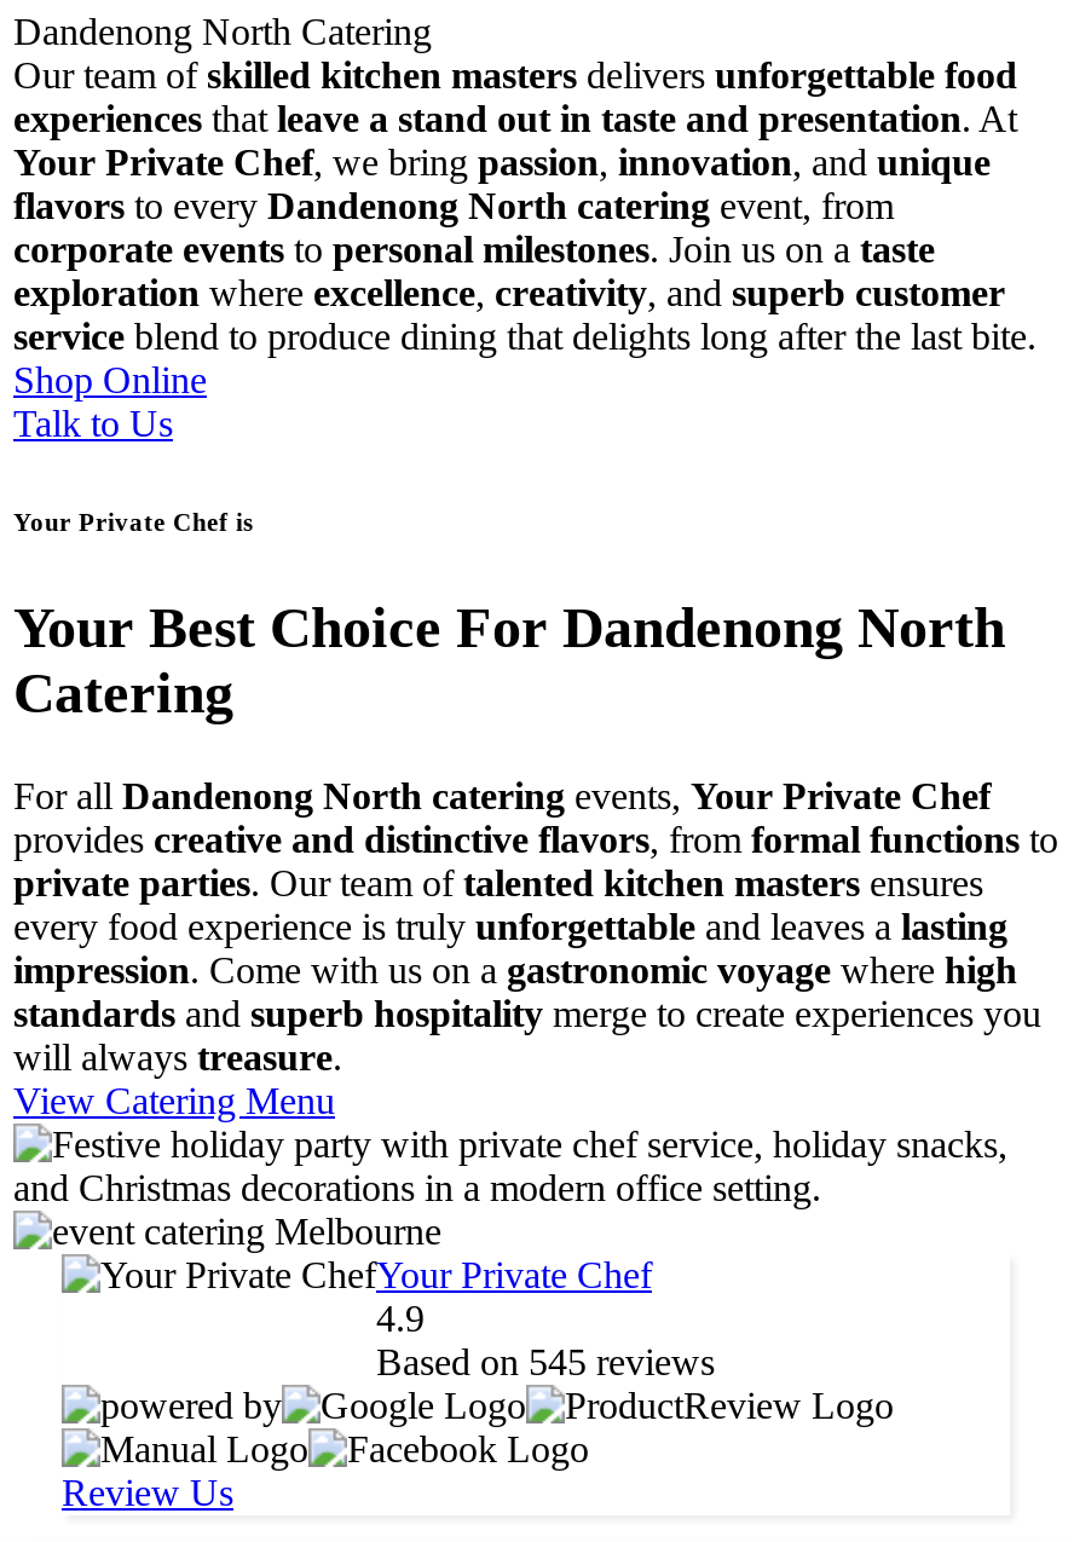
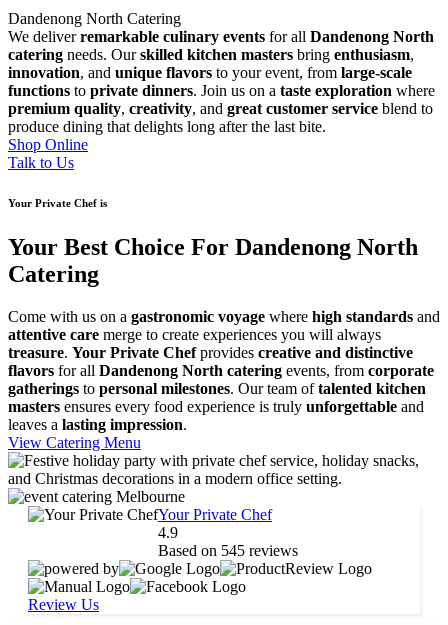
- Our team of skilled kitchen masters delivers unforgettable food
- experiences that leave a stand out in taste and presentation. At
- Your Private Chef, we bring passion, innovation, and unique
- flavors to every Dandenong North catering event, from
- corporate events to personal milestones. Join us on a taste
- exploration where excellence, creativity, and superb customer
- service blend to produce dining that delights long after the last bite.
+ We deliver remarkable culinary events for all Dandenong North
+ catering needs. Our skilled kitchen masters bring enthusiasm,
+ innovation, and unique flavors to your event, from large-scale
+ functions to private dinners. Join us on a taste exploration where
+ premium quality, creativity, and great customer service blend to
+ produce dining that delights long after the last bite.

- For all Dandenong North catering events, Your Private Chef
- provides creative and distinctive flavors, from formal functions to
- private parties. Our team of talented kitchen masters ensures
- every food experience is truly unforgettable and leaves a lasting
- impression. Come with us on a gastronomic voyage where high
- standards and superb hospitality merge to create experiences you
- will always treasure.
+ Come with us on a gastronomic voyage where high standards and
+ attentive care merge to create experiences you will always
+ treasure. Your Private Chef provides creative and distinctive
+ flavors for all Dandenong North catering events, from corporate
+ gatherings to personal milestones. Our team of talented kitchen
+ masters ensures every food experience is truly unforgettable and
+ leaves a lasting impression.
